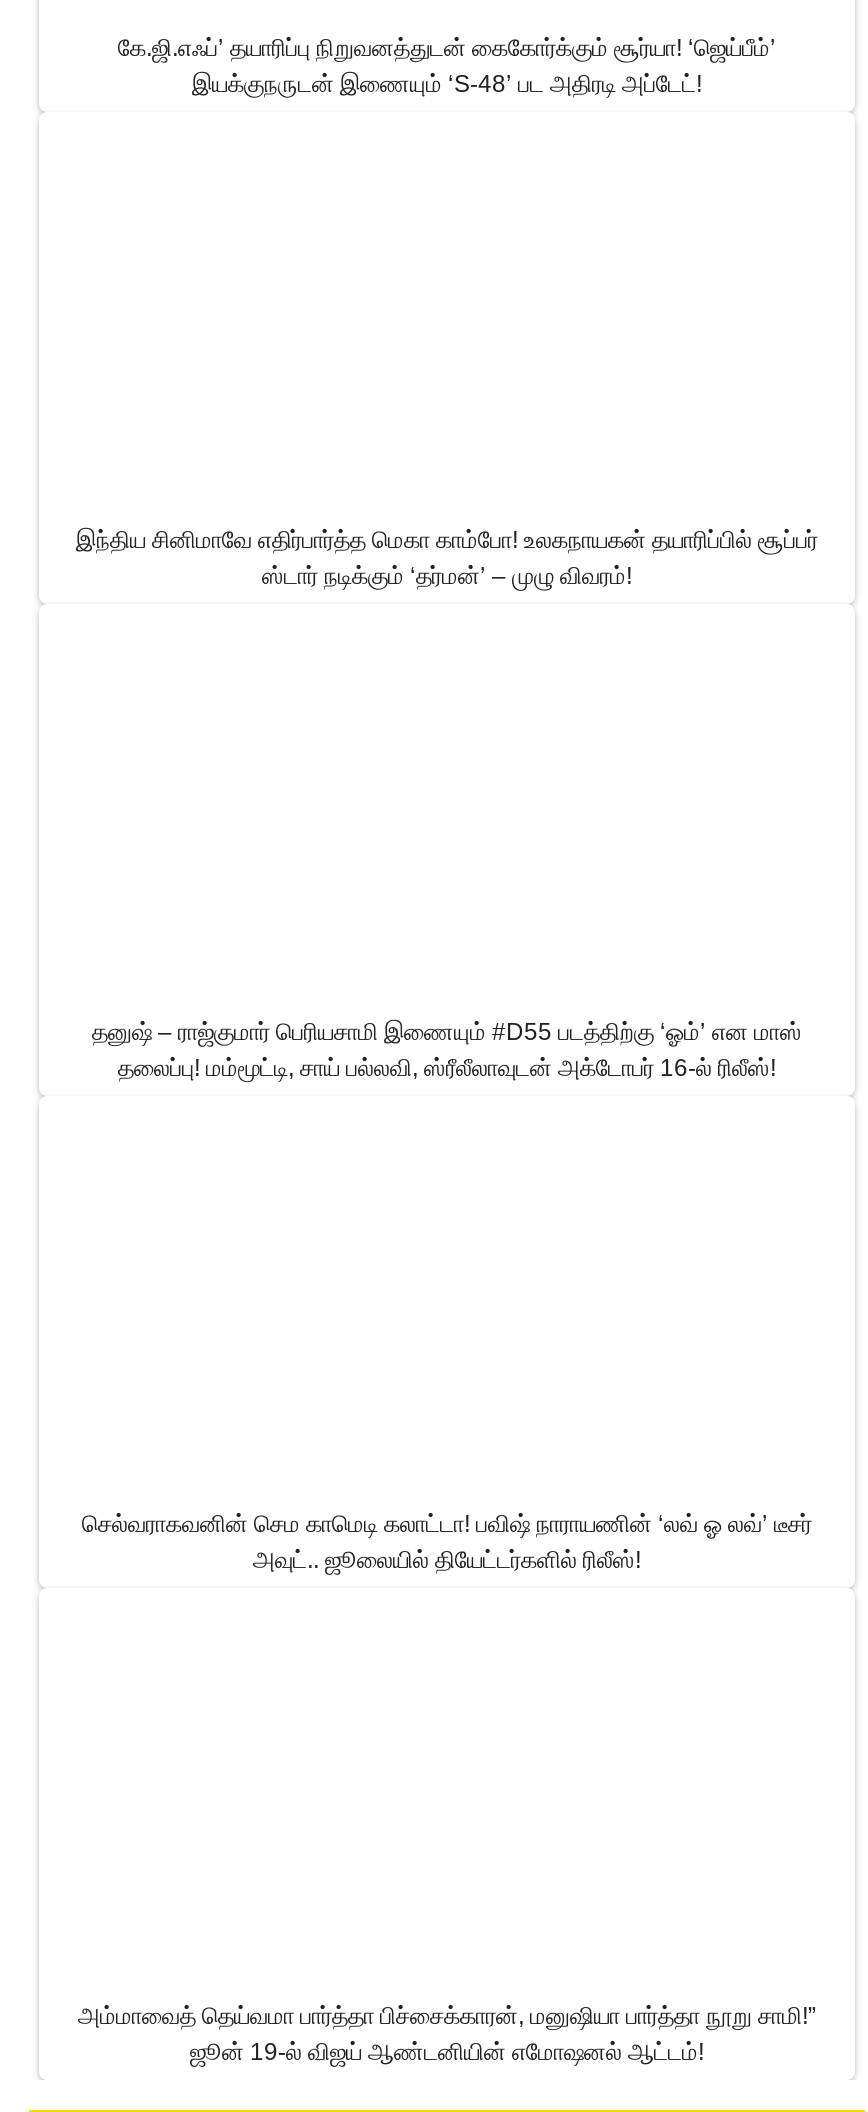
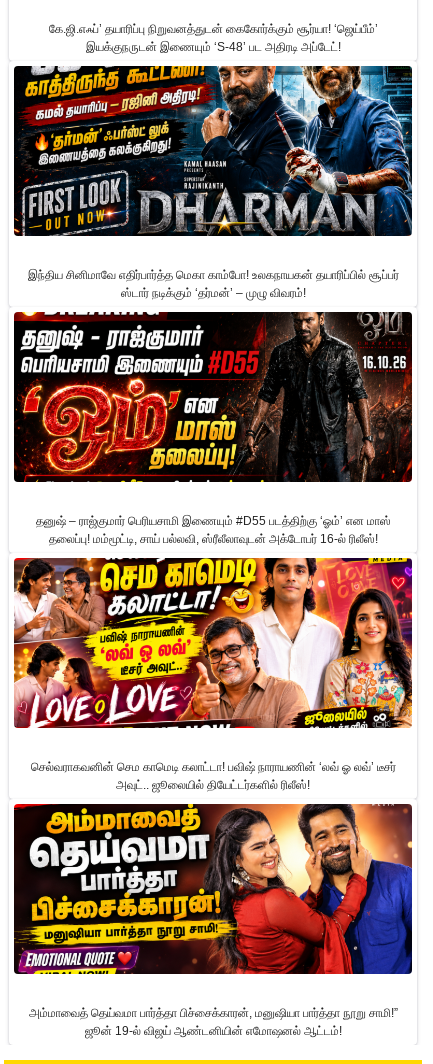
+ [image]

+ [image]

+ [image]

+ [image]
